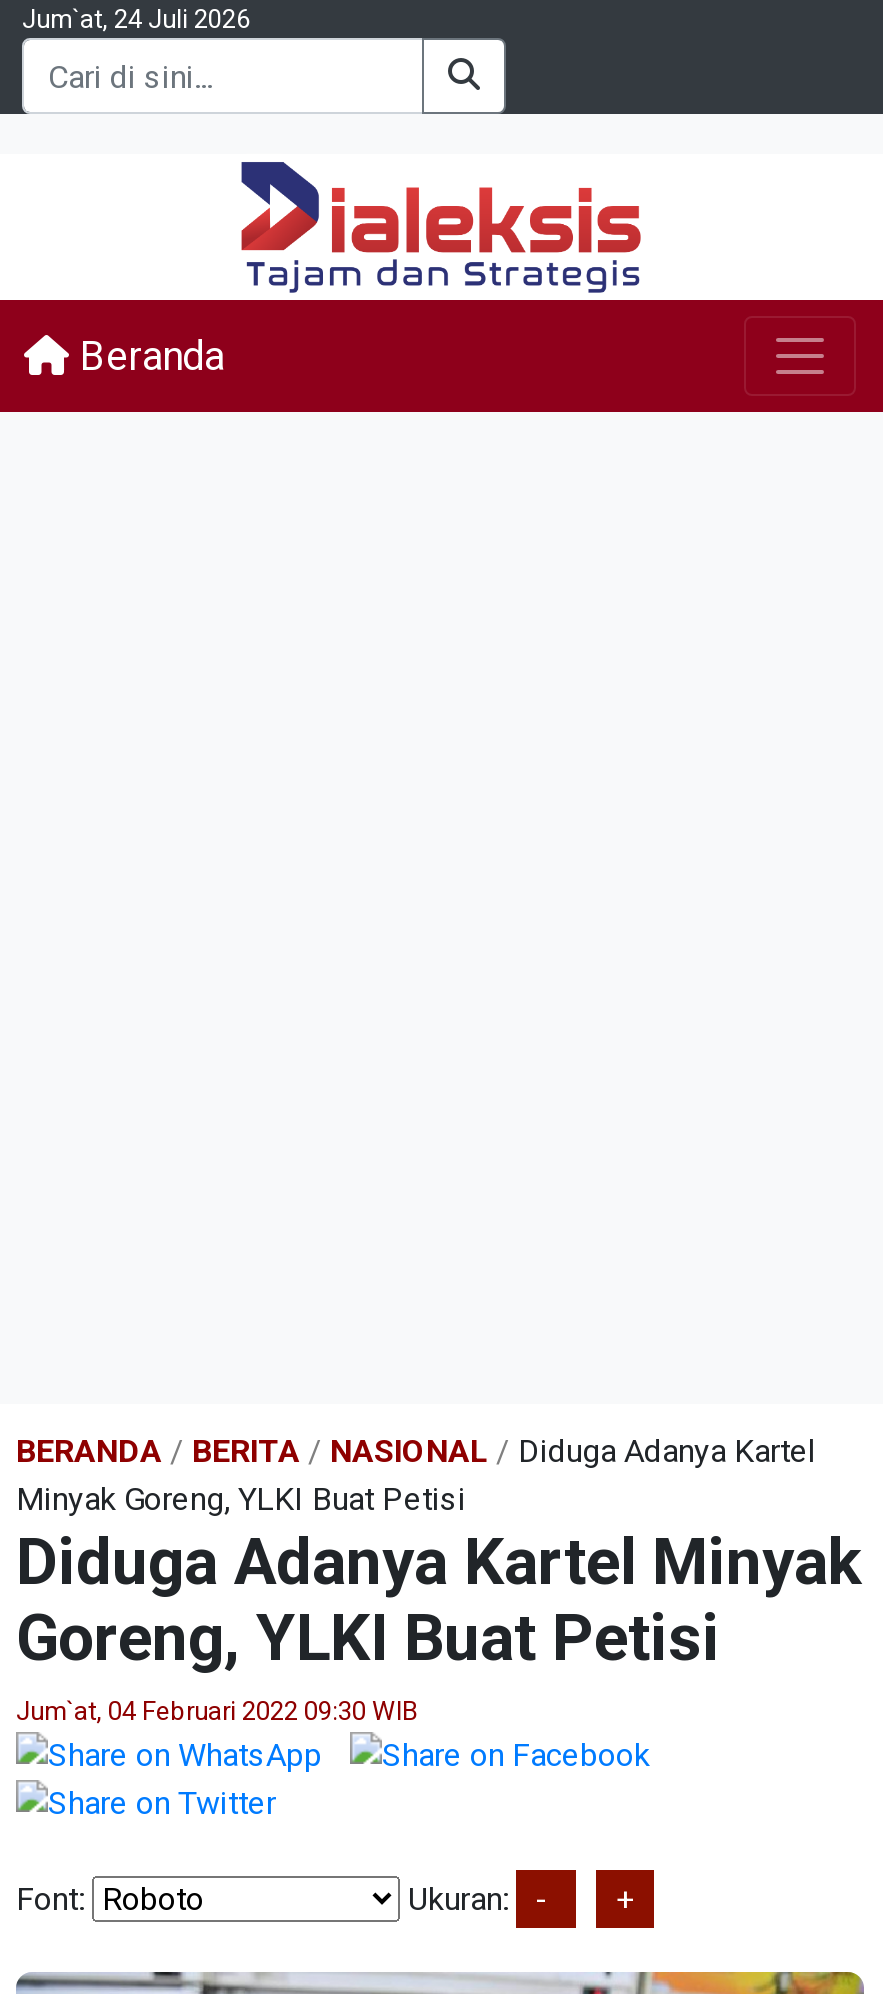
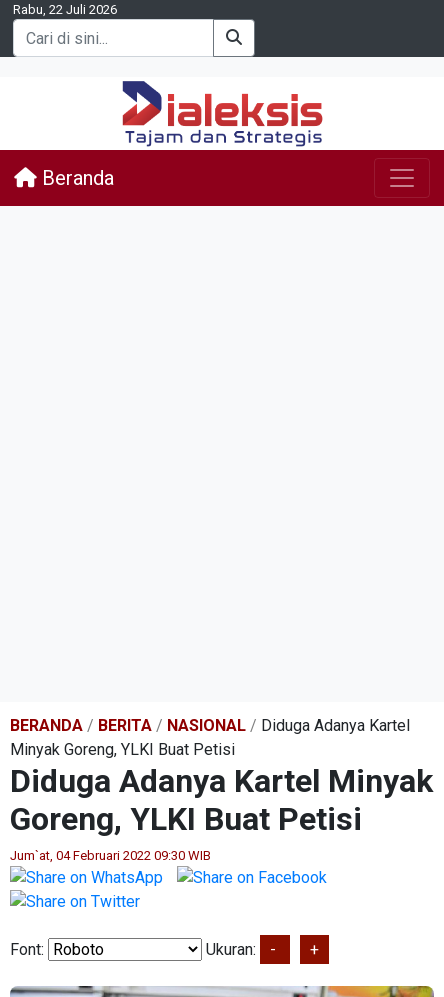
- Jum`at, 24 Juli 2026
+ Rabu, 22 Juli 2026
